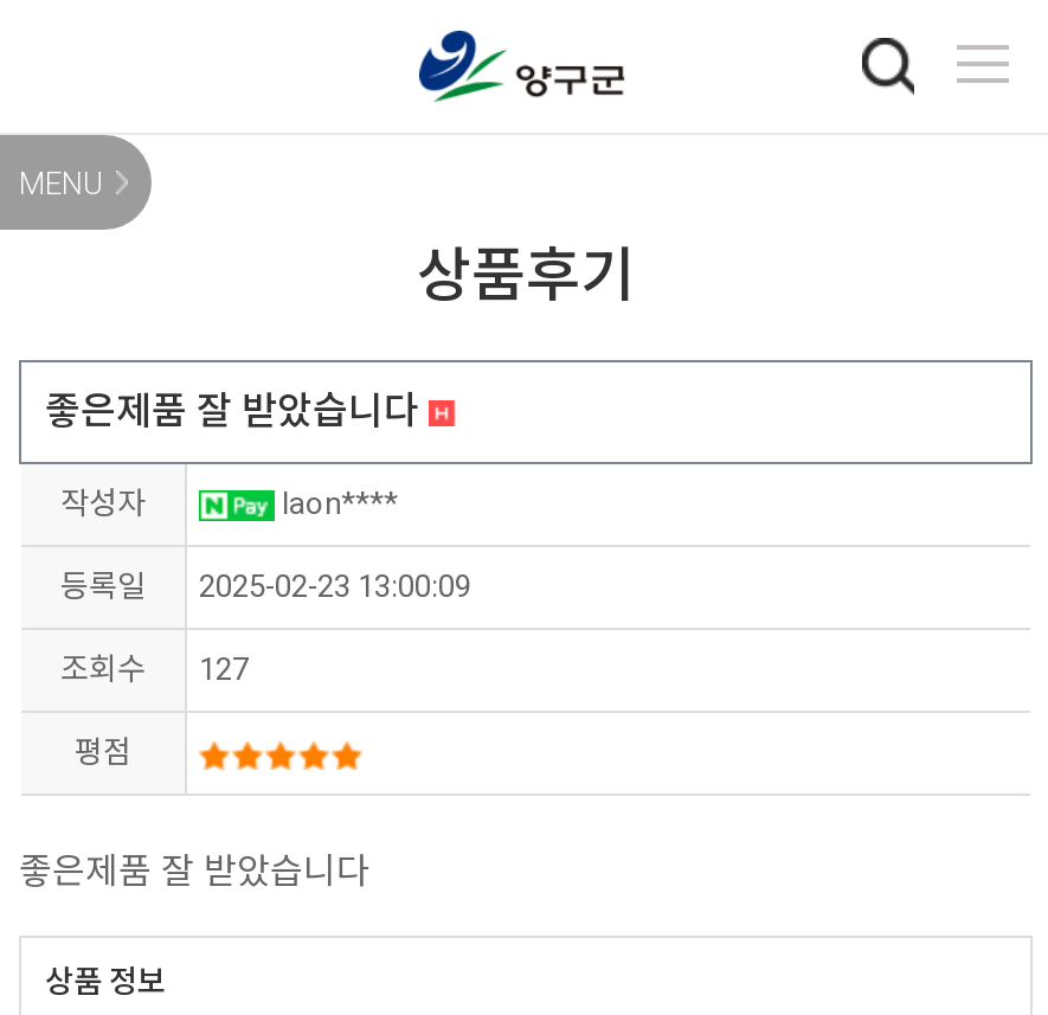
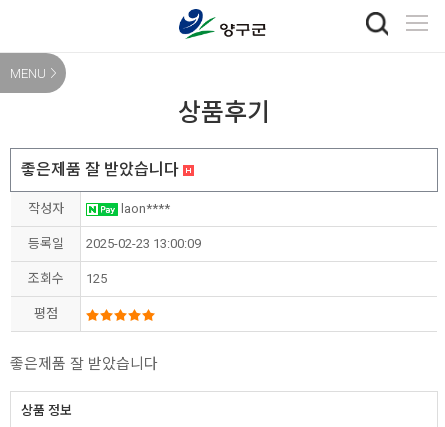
- 조회수 127
+ 조회수 125
